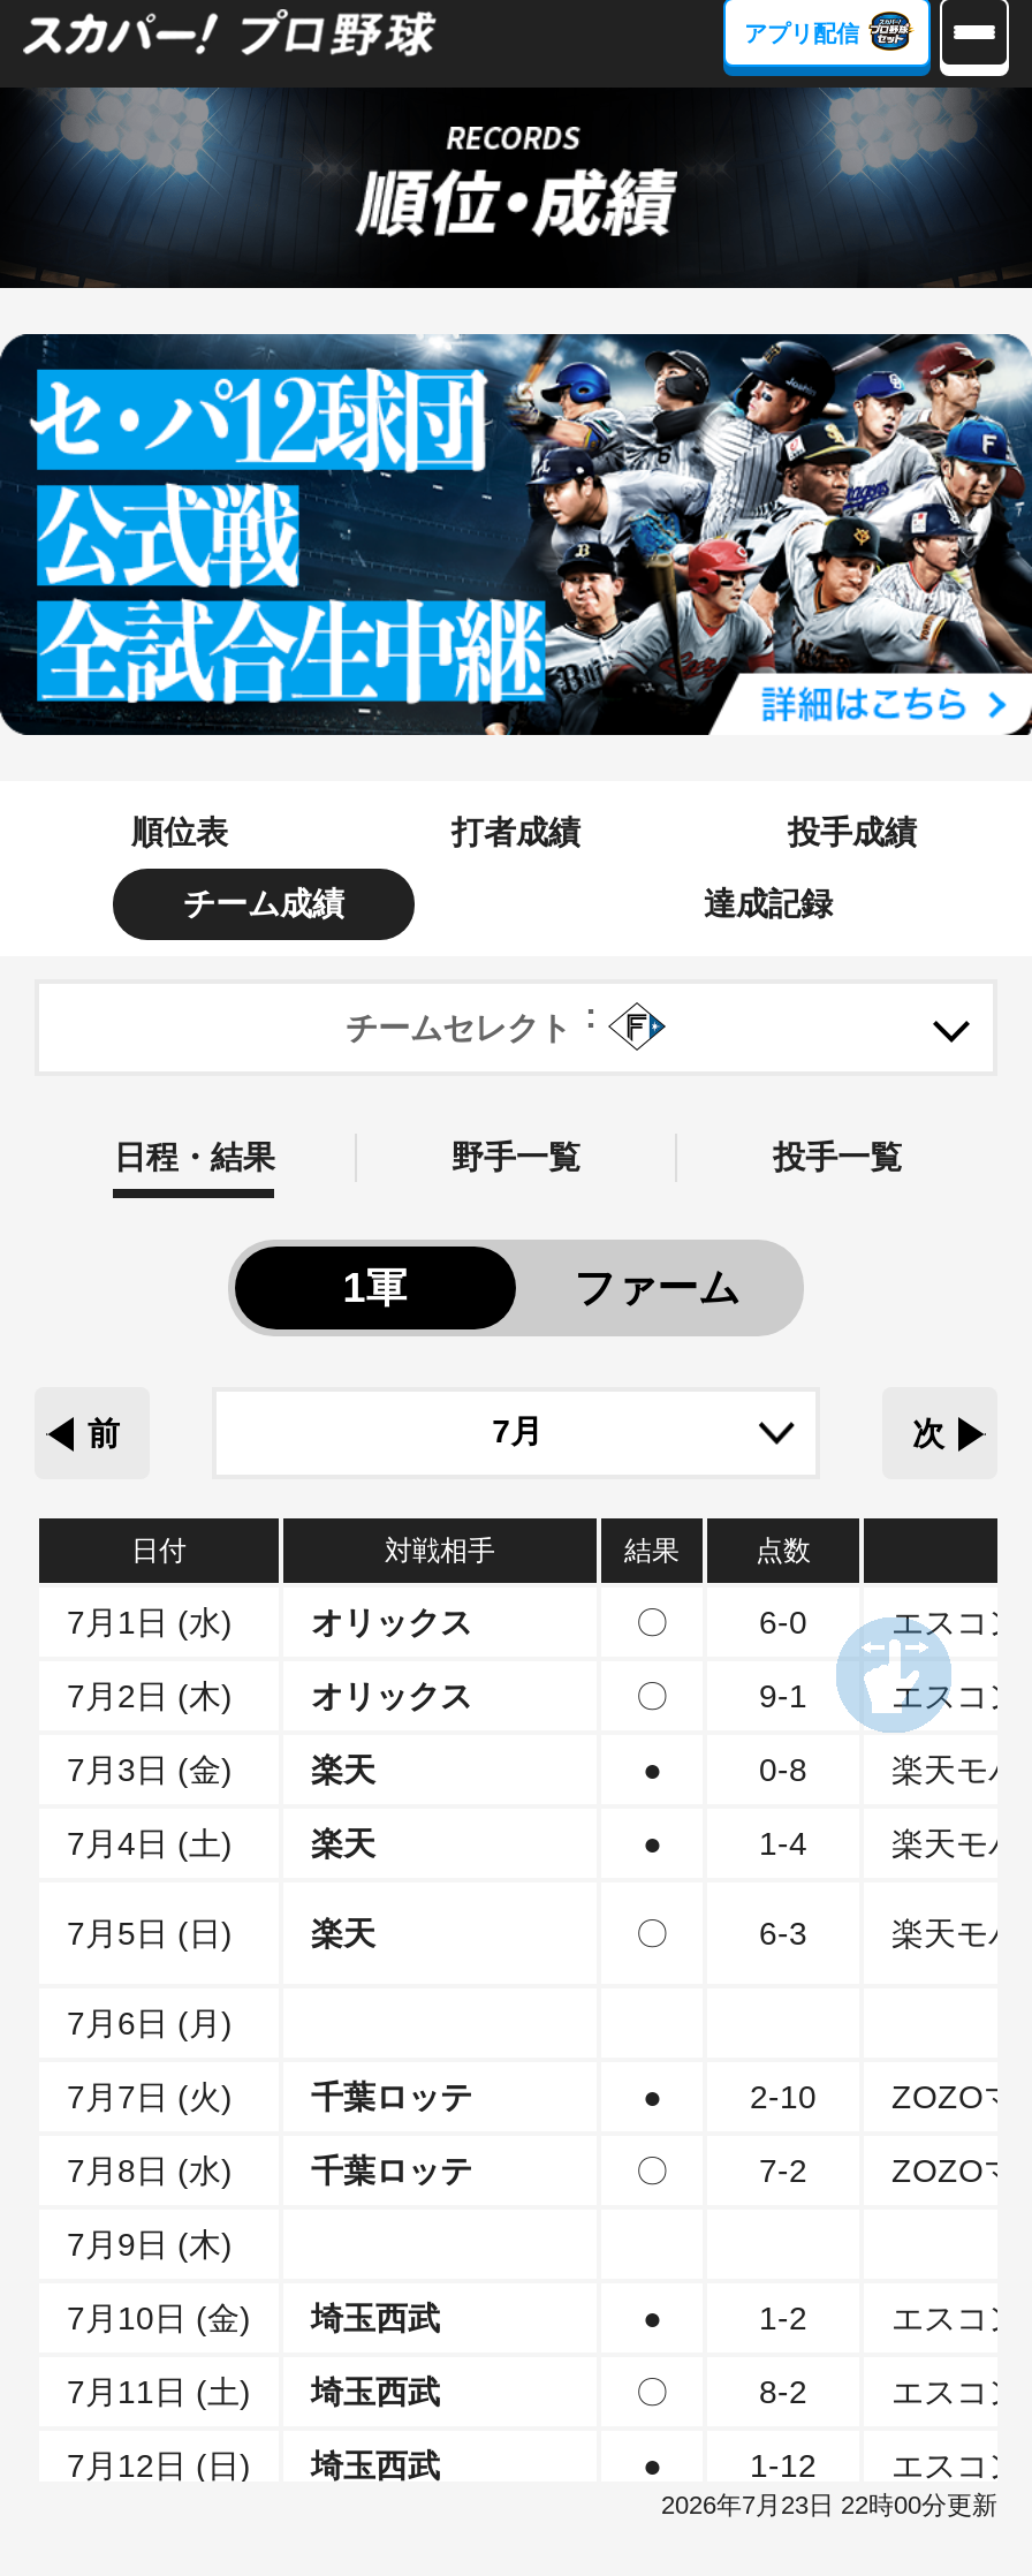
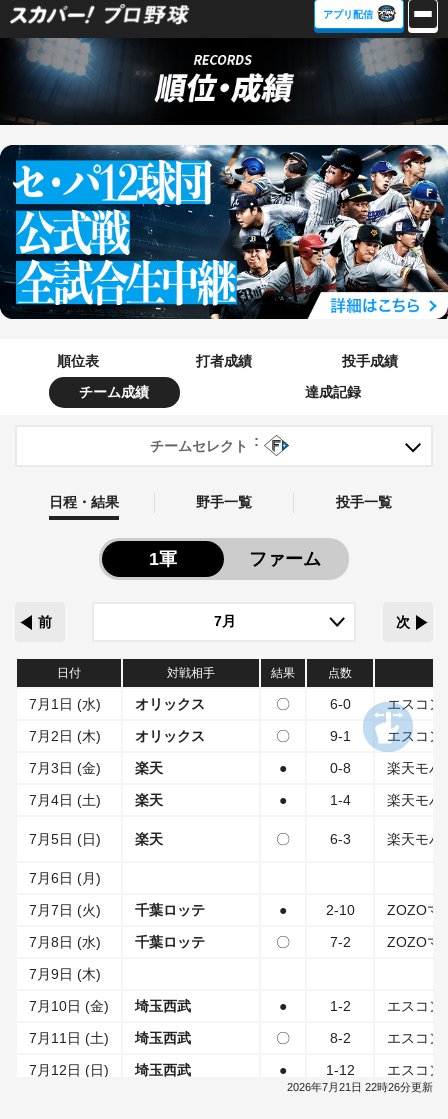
- 2026年7月23日 22時00分更新
+ 2026年7月21日 22時26分更新
